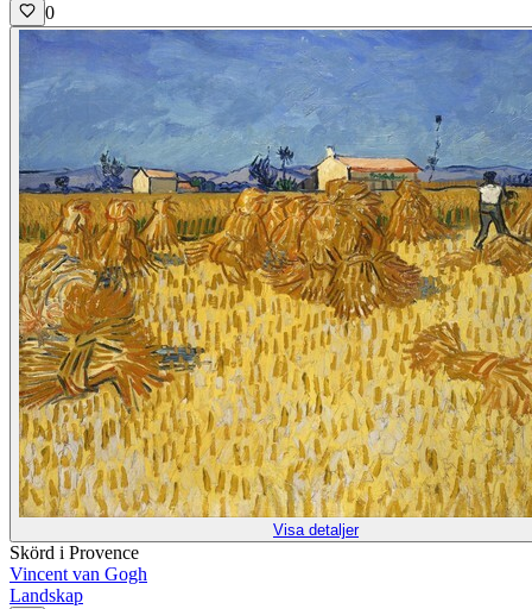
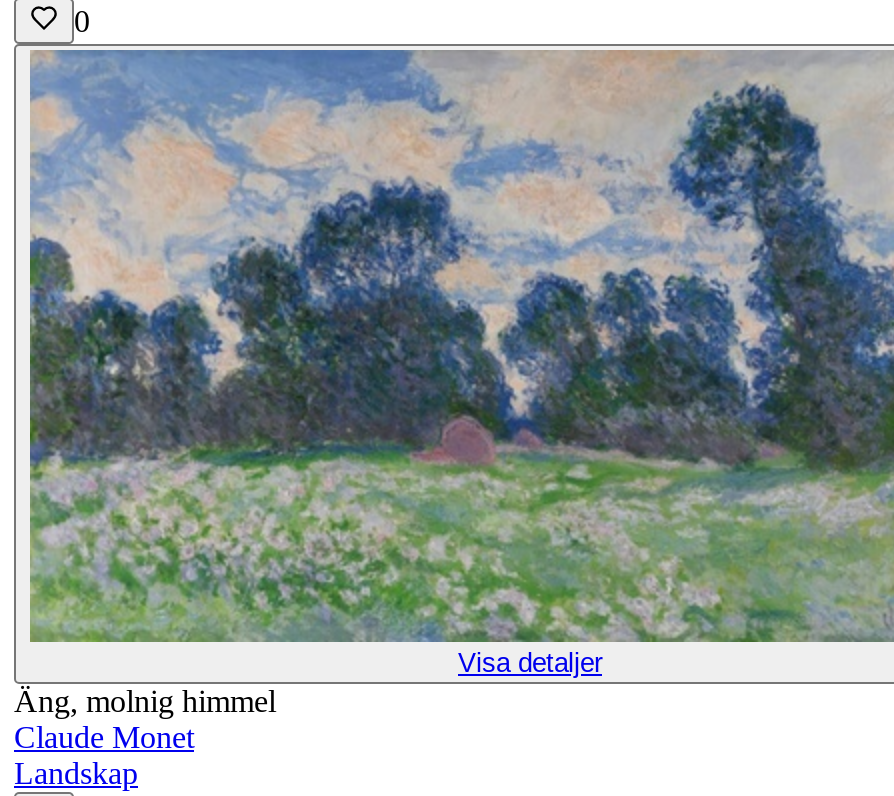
- [image]
- Skörd i Provence
- Vincent van Gogh
+ [image]
+ Äng, molnig himmel
+ Claude Monet
